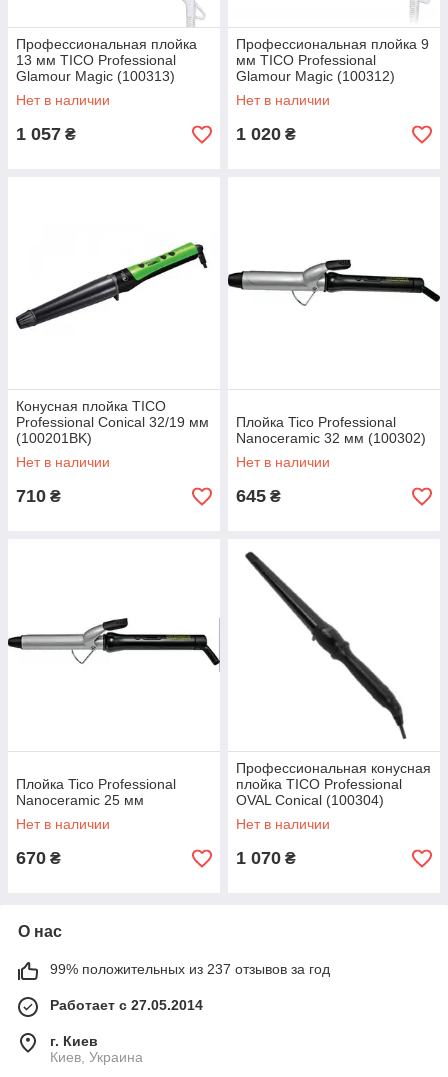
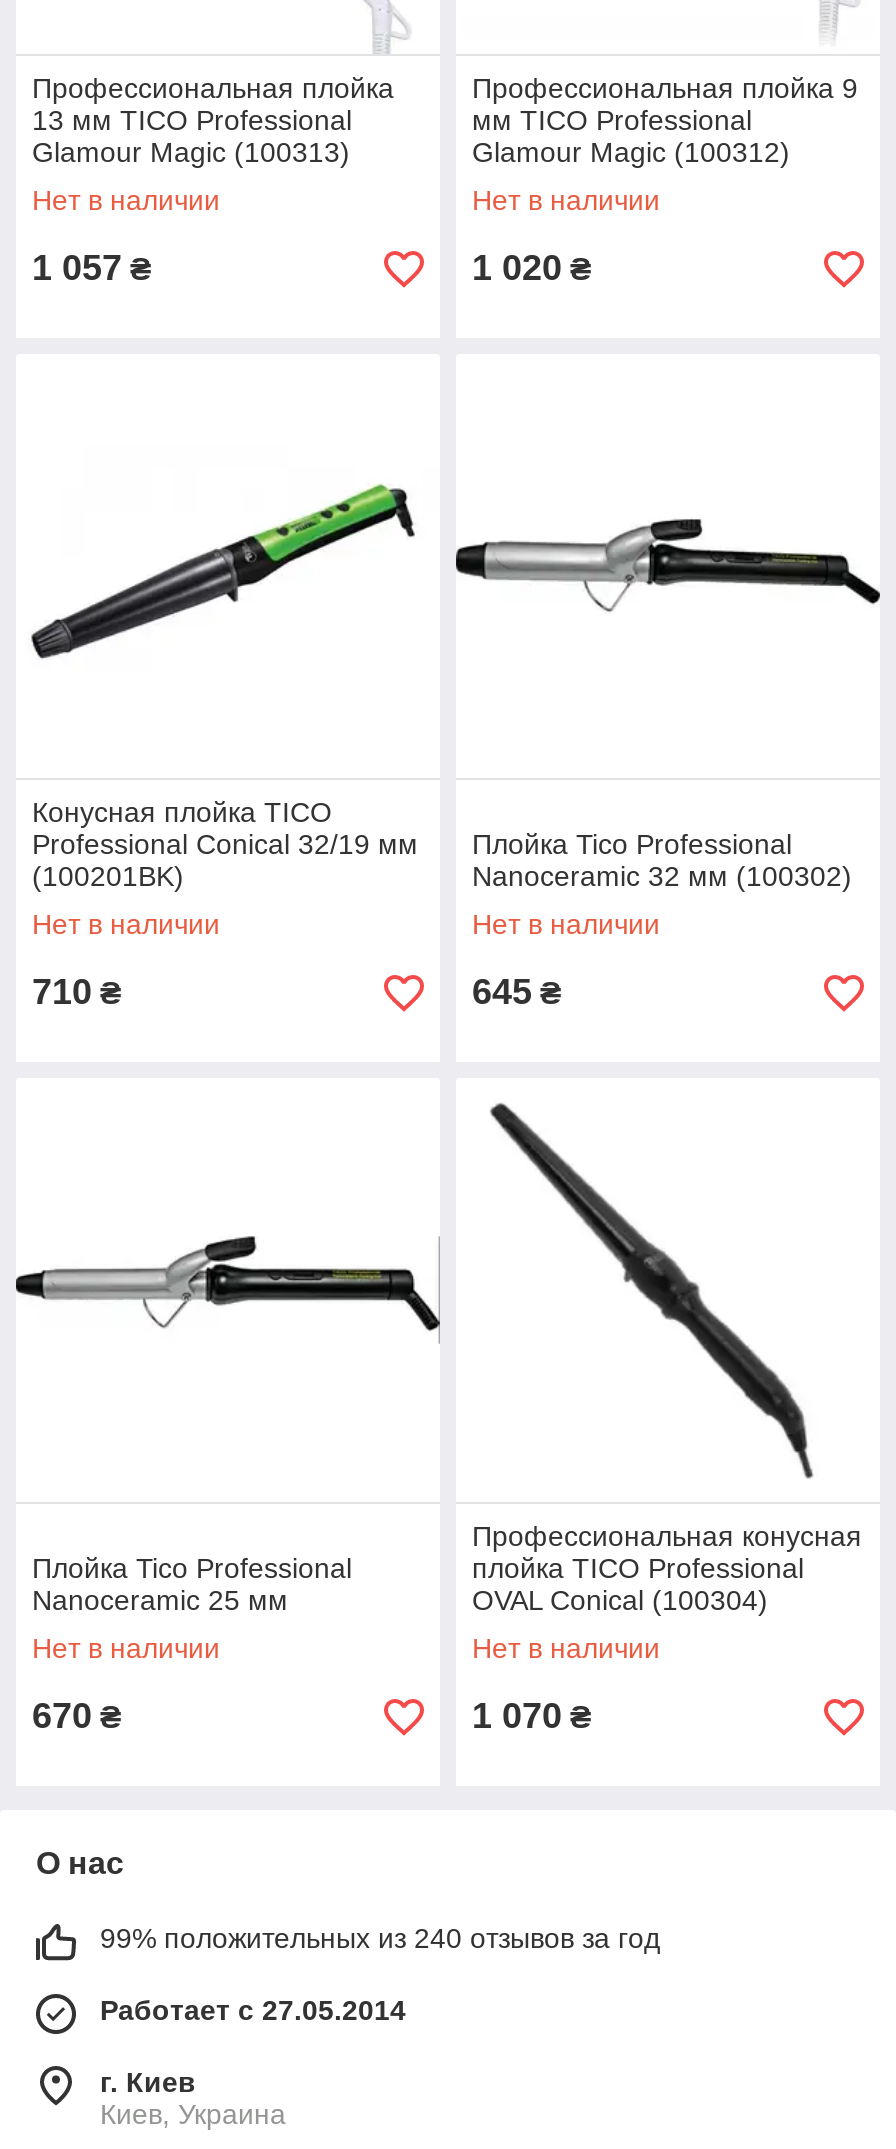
- 99% положительных из 237 отзывов за год
+ 99% положительных из 240 отзывов за год
